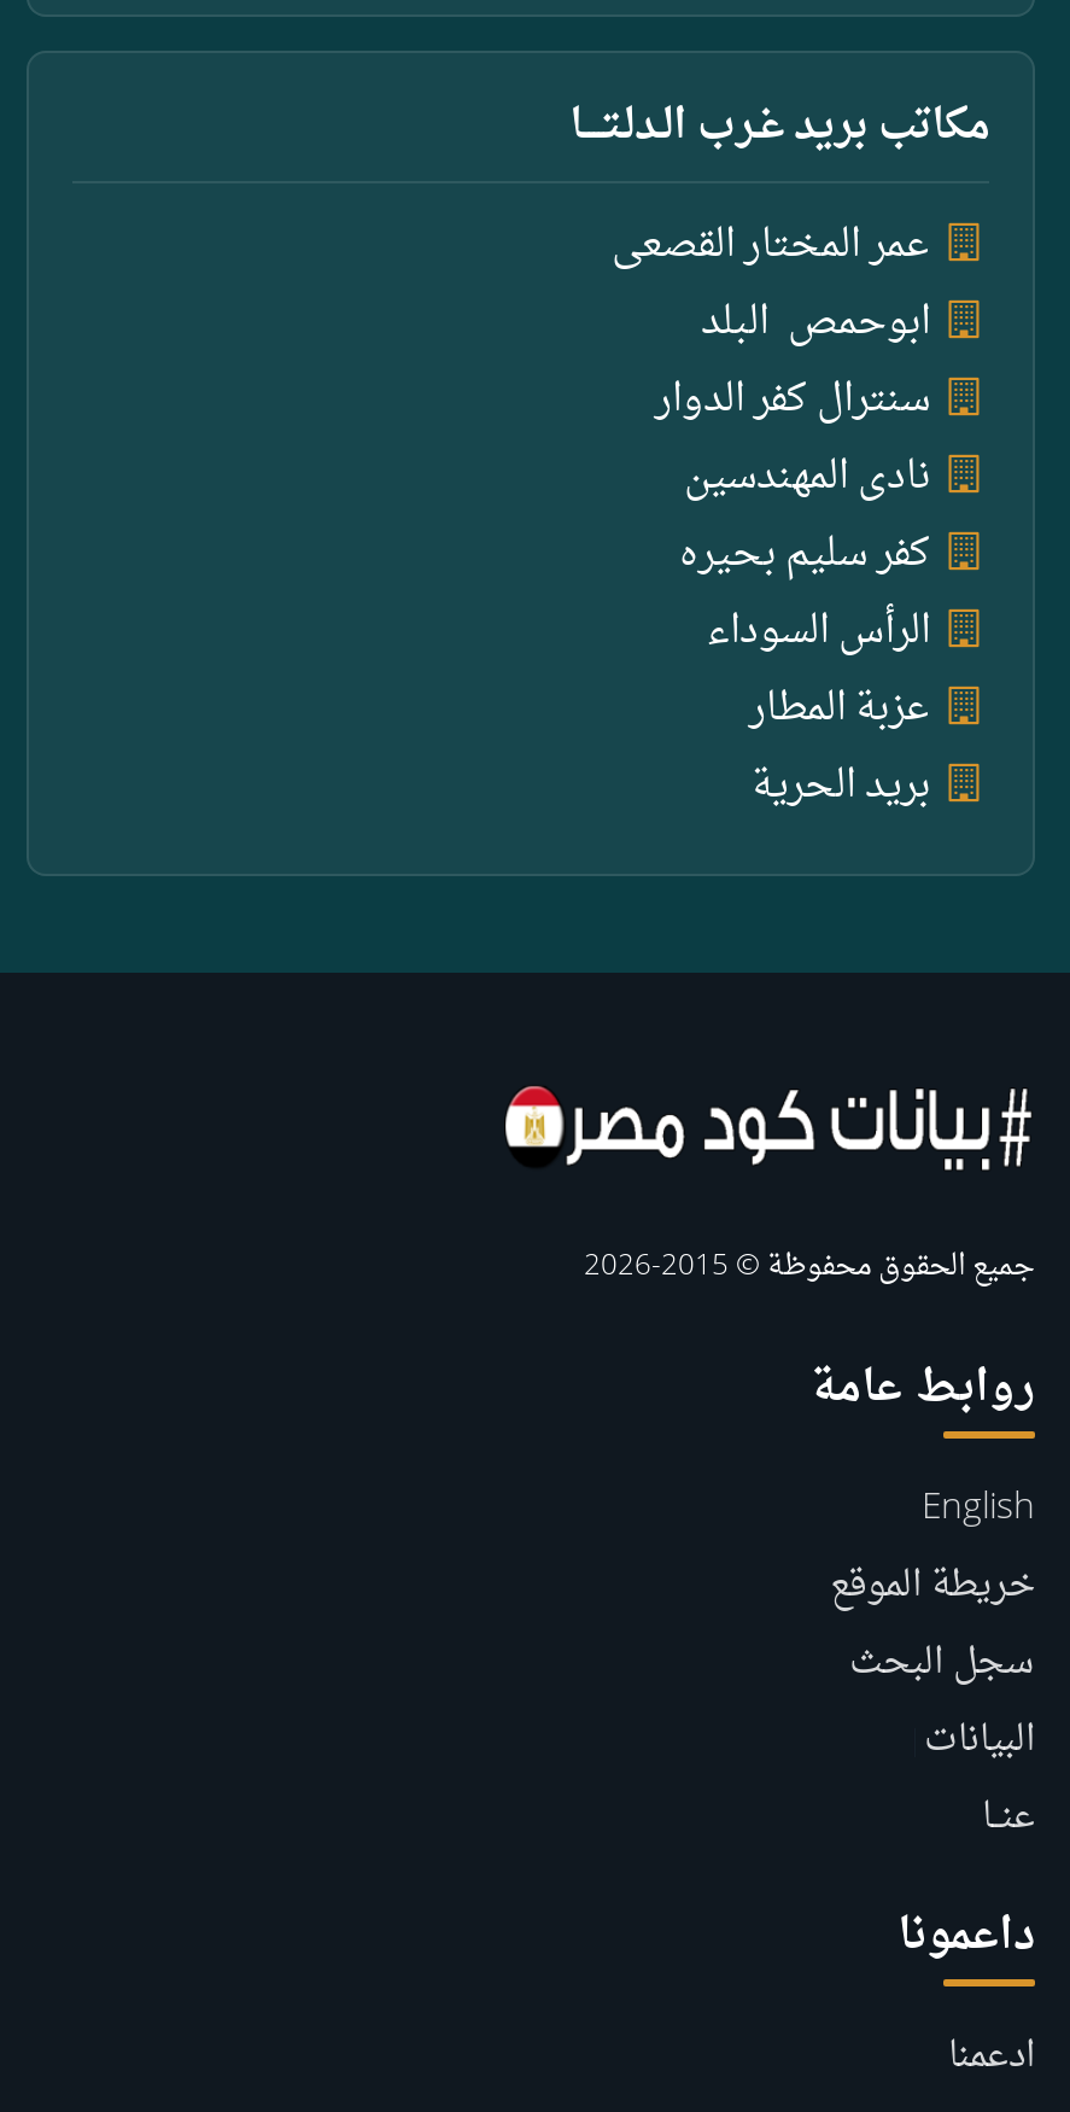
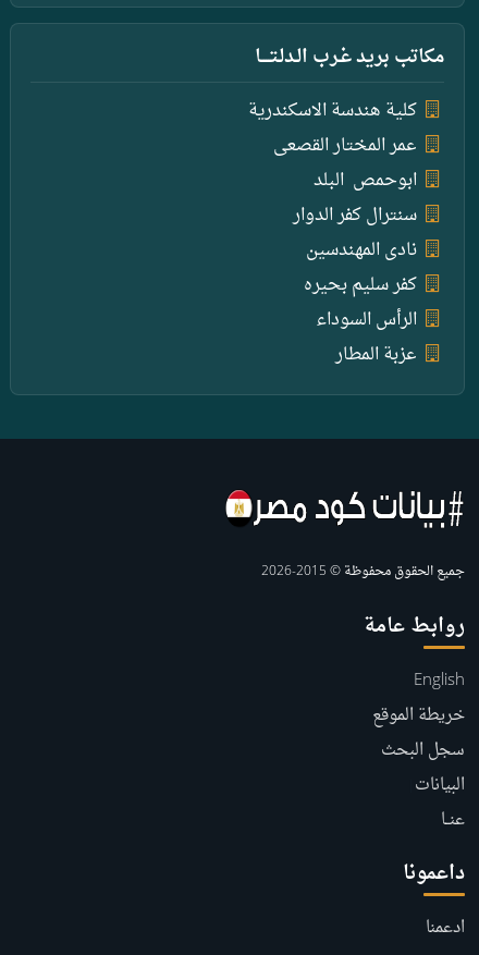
+ كلية هندسة الاسكندرية

moved down: عمر المختار القصعى | ابوحمص البلد | سنترال كفر الدوار | نادى المهندسين | الرأس السوداء | عزبة المطار

- بريد الحرية
